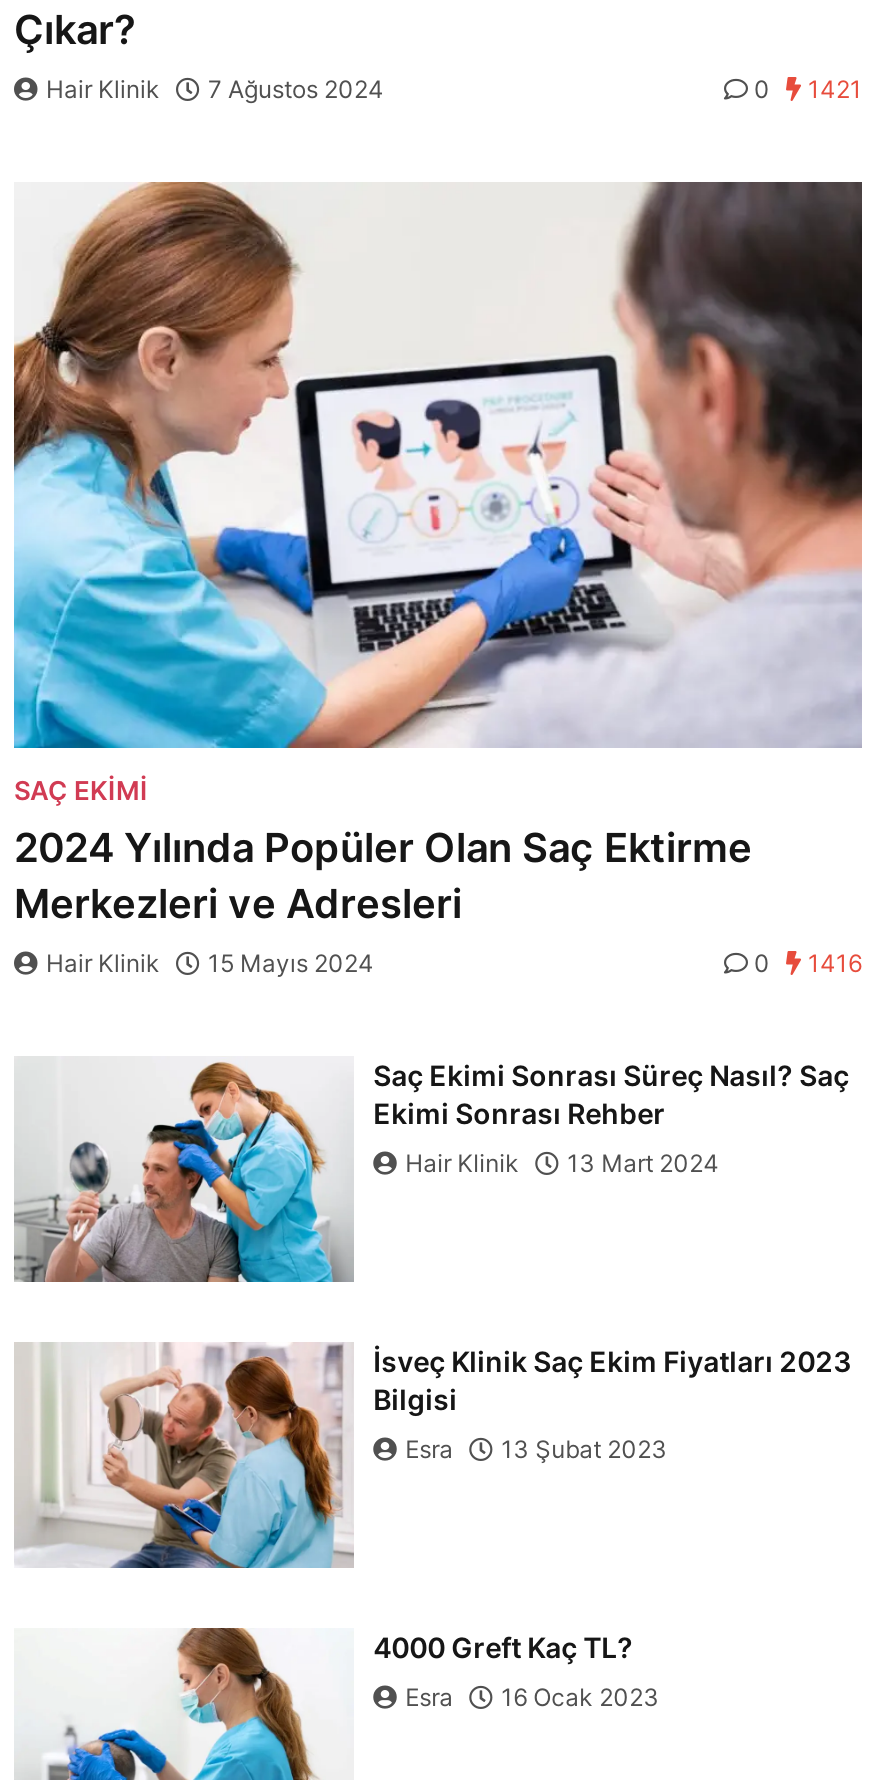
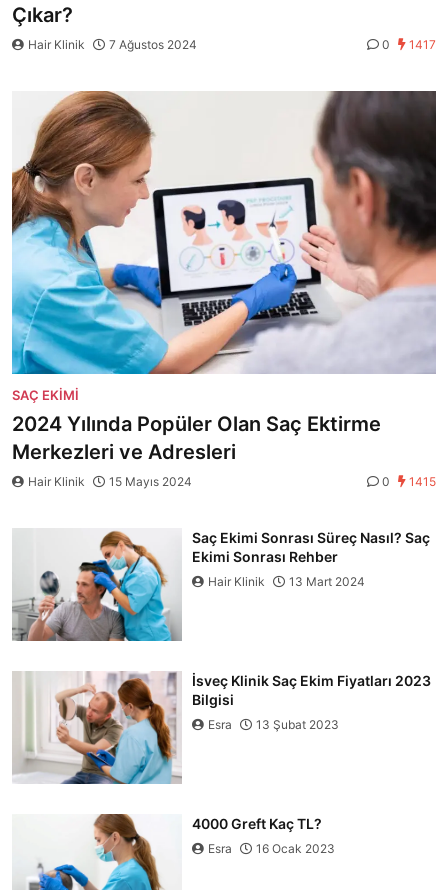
- 0 1421
+ 0 1417

- 0 1416
+ 0 1415
